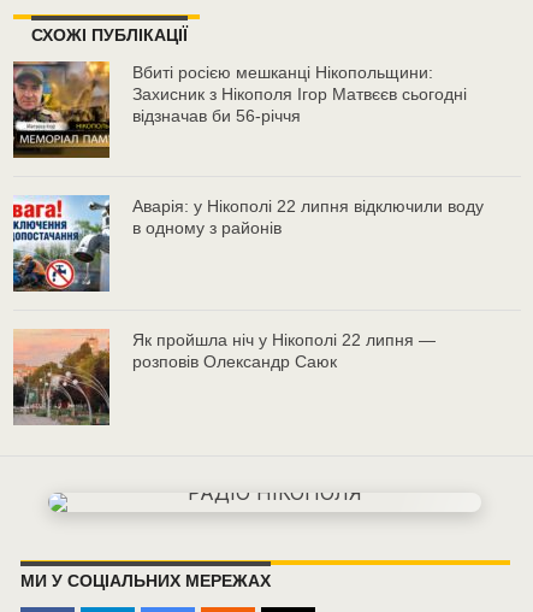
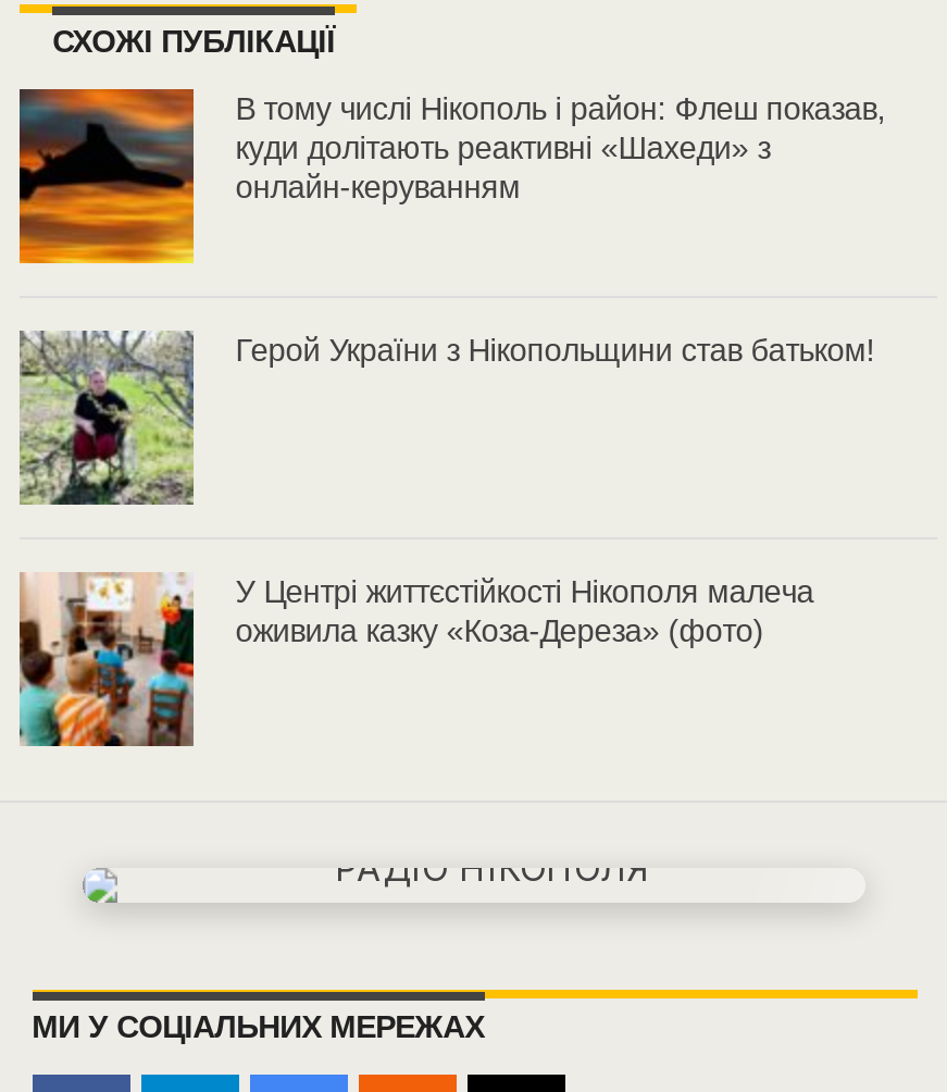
- [image]
- Вбиті росією мешканці Нікопольщини:
- Захисник з Нікополя Ігор Матвєєв сьогодні
- відзначав би 56-річчя
+ [image]
+ В тому числі Нікополь і район: Флеш показав,
+ куди долітають реактивні «Шахеди» з
+ онлайн-керуванням

- [image]
- Аварія: у Нікополі 22 липня відключили воду
- в одному з районів
+ [image]
+ Герой України з Нікопольщини став батьком!

- [image]
- Як пройшла ніч у Нікополі 22 липня —
- розповів Олександр Саюк
+ [image]
+ У Центрі життєстійкості Нікополя малеча
+ оживила казку «Коза-Дереза» (фото)
